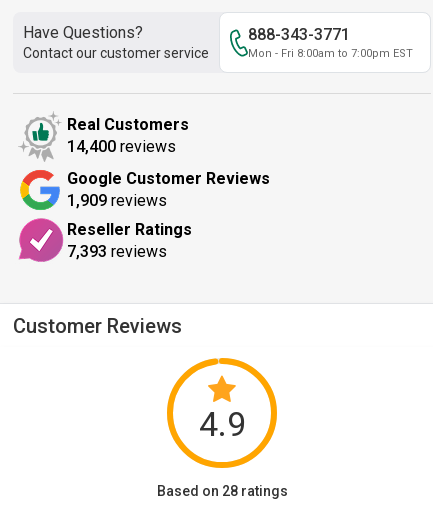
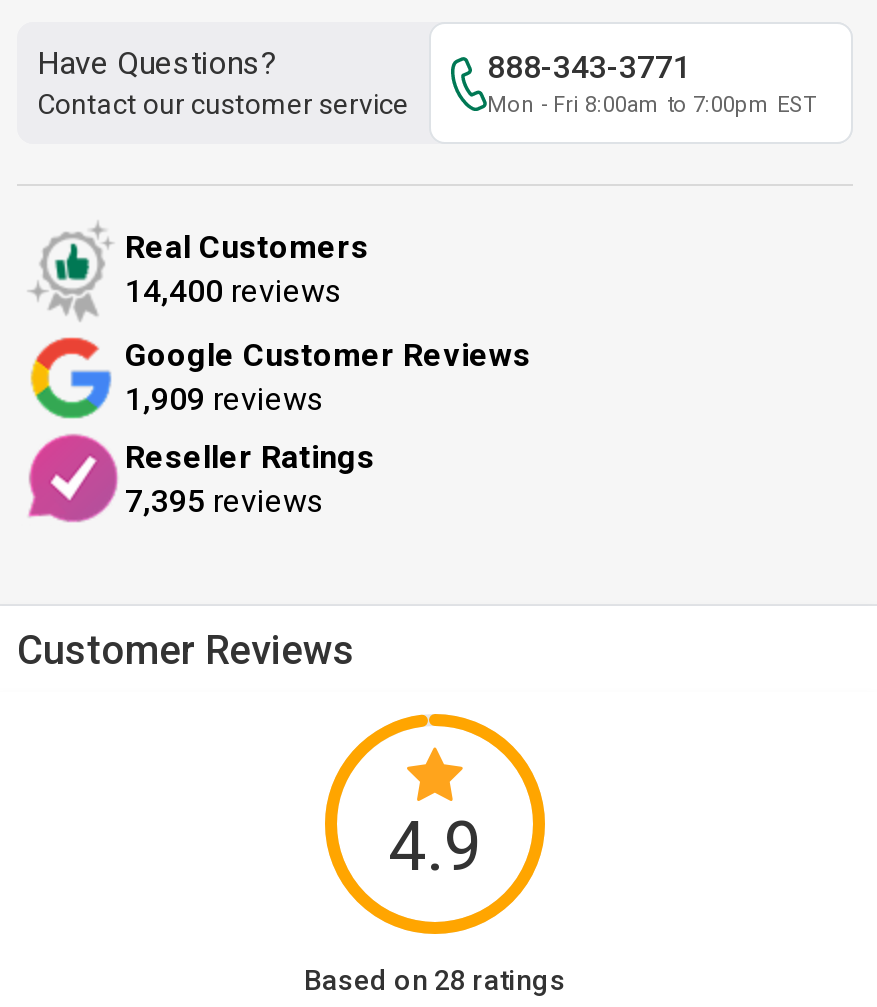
- 7,393 reviews
+ 7,395 reviews
